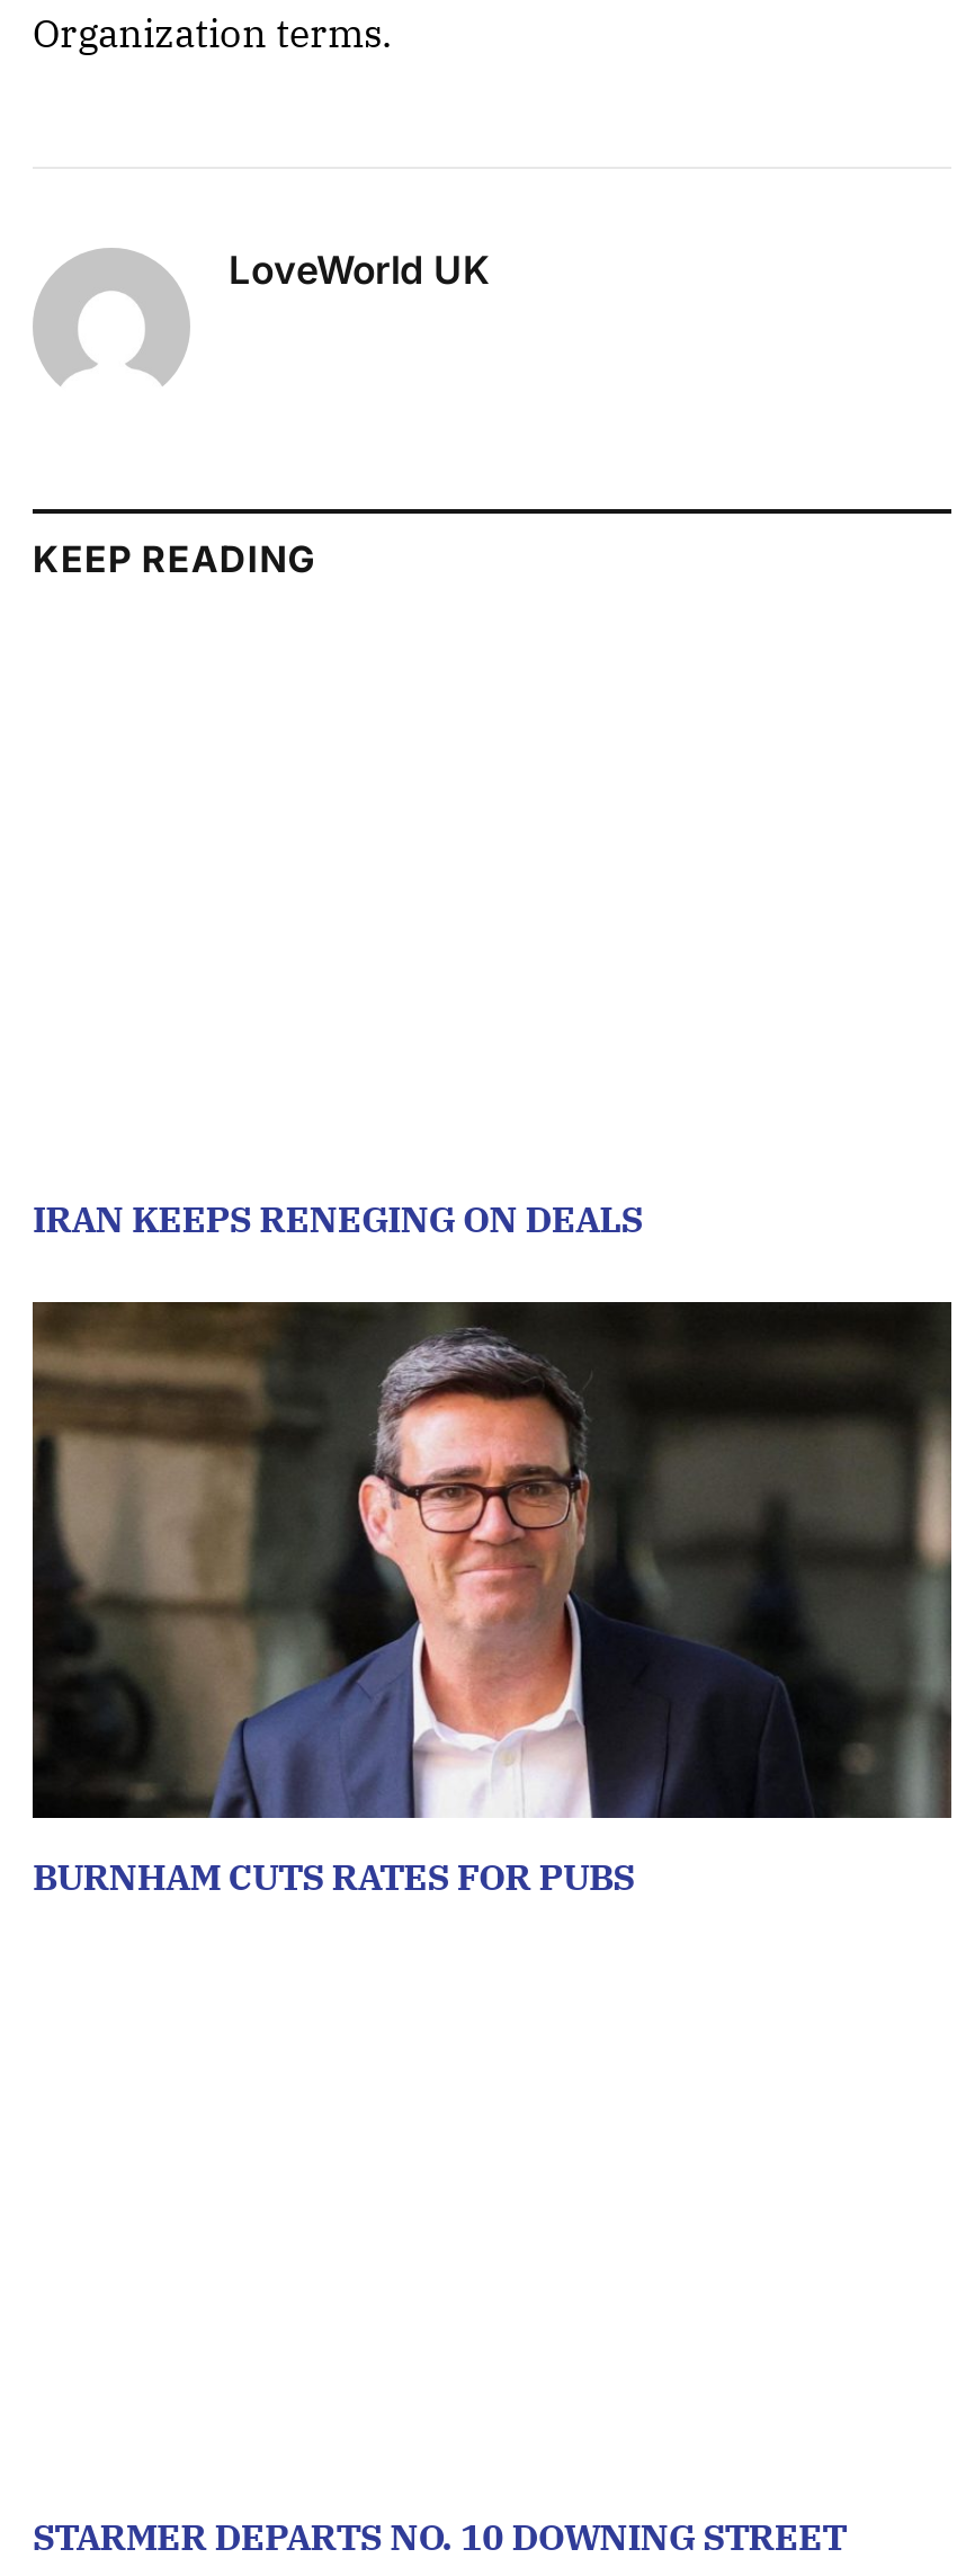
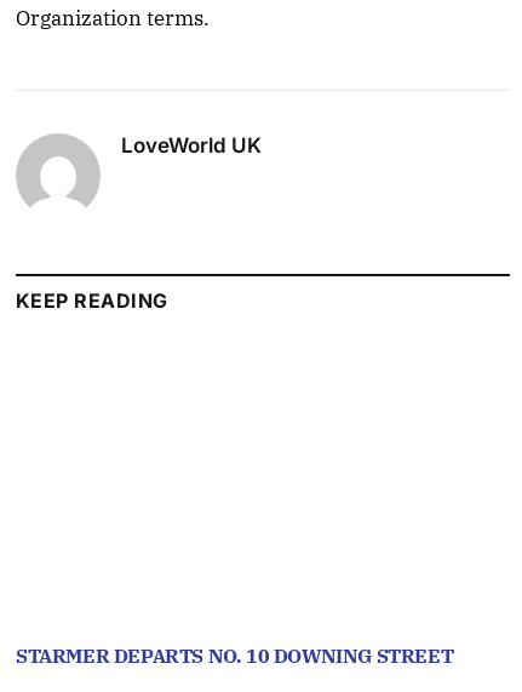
- IRAN KEEPS RENEGING ON DEALS

- [image]
- BURNHAM CUTS RATES FOR PUBS
